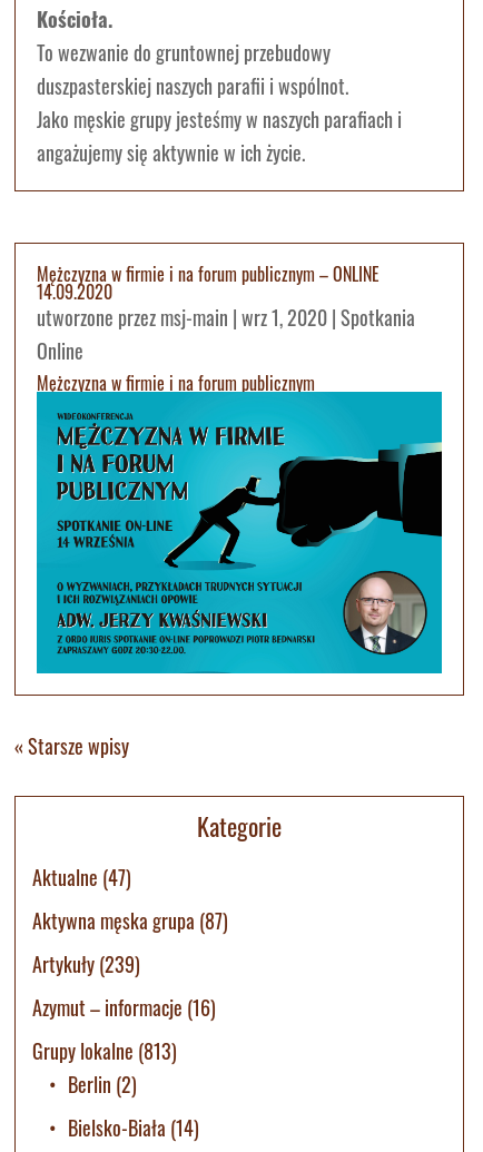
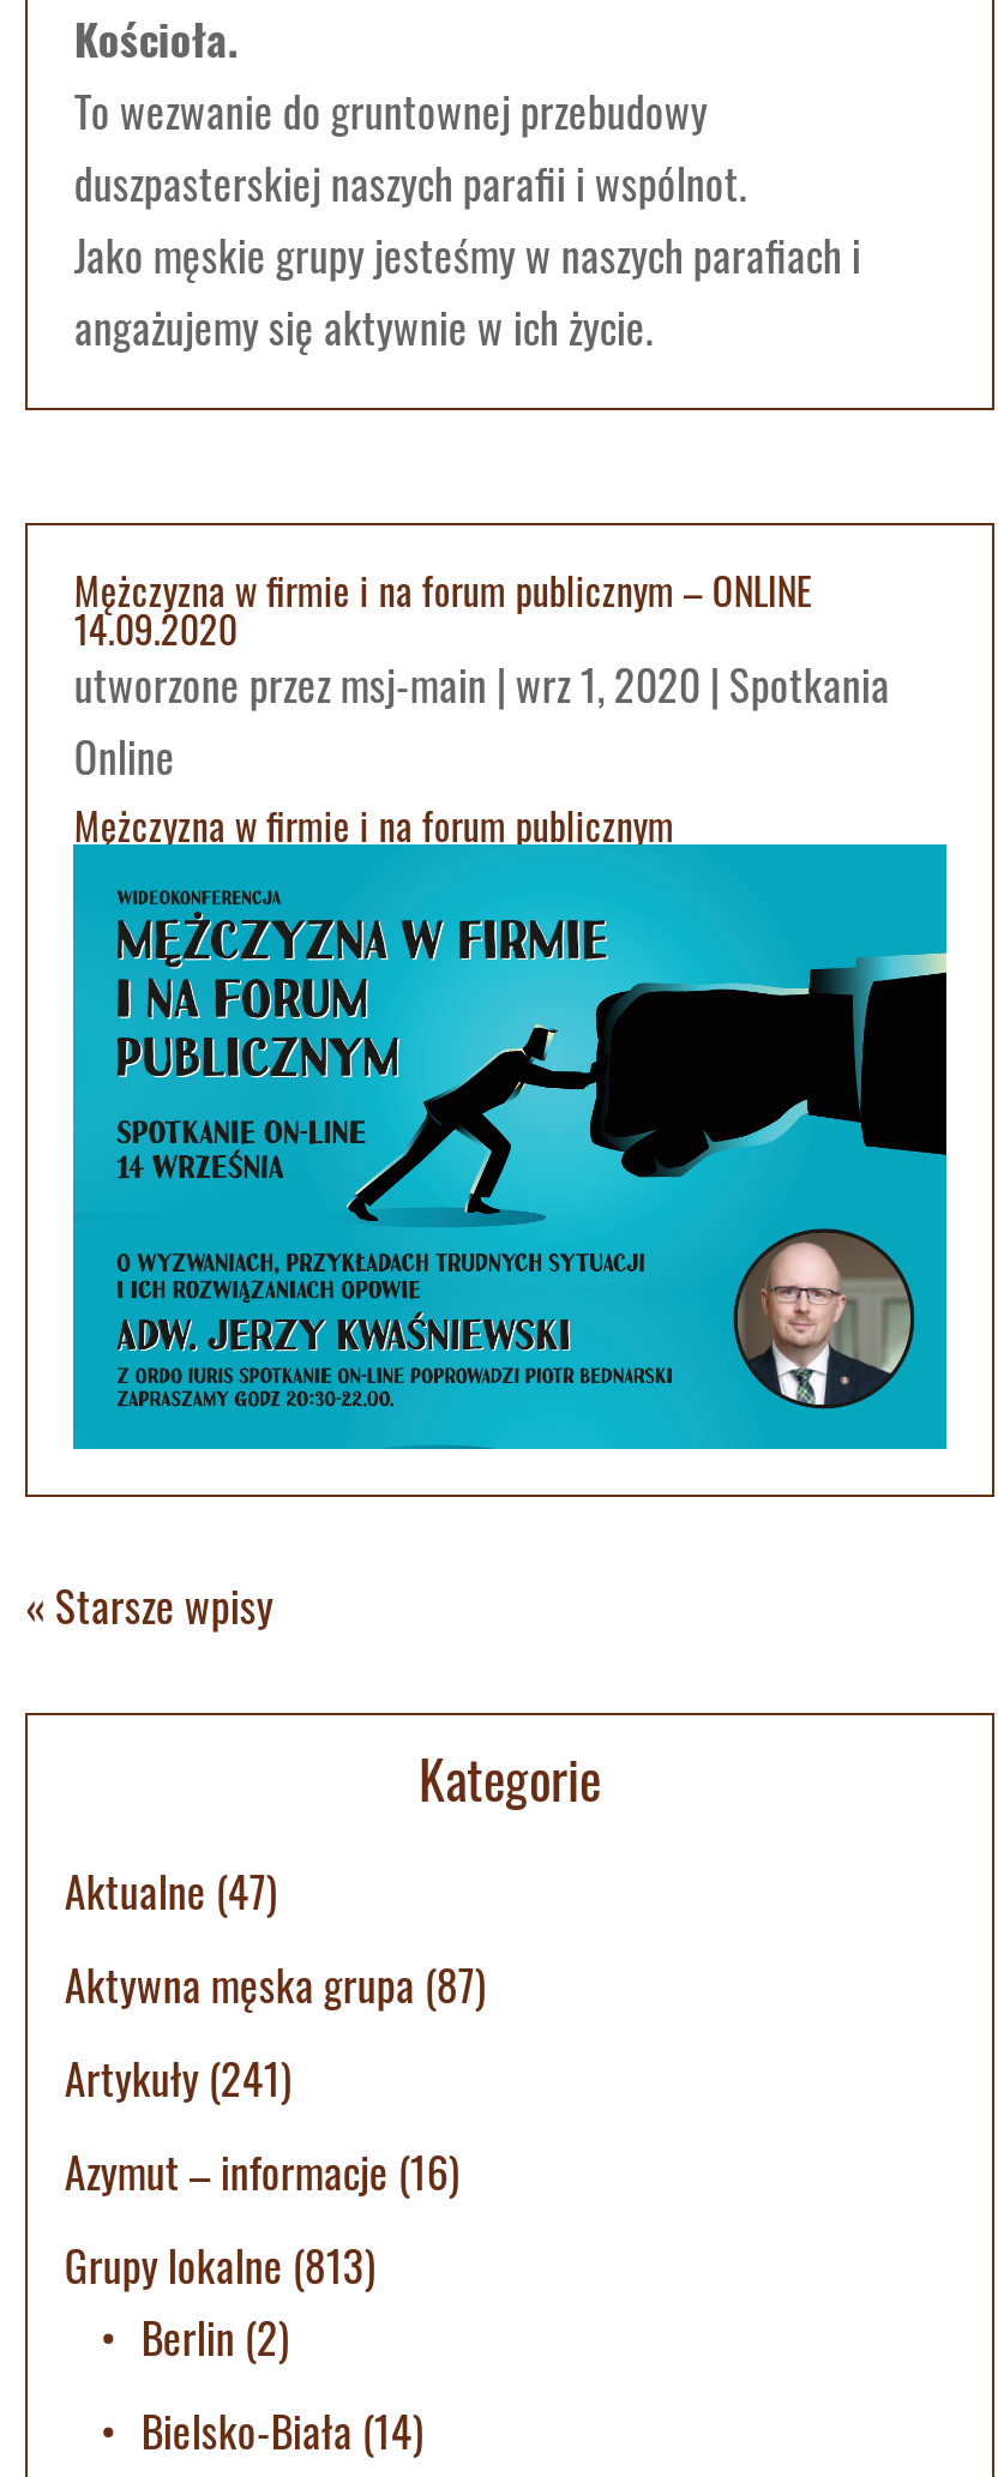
- Artykuły (239)
+ Artykuły (241)
